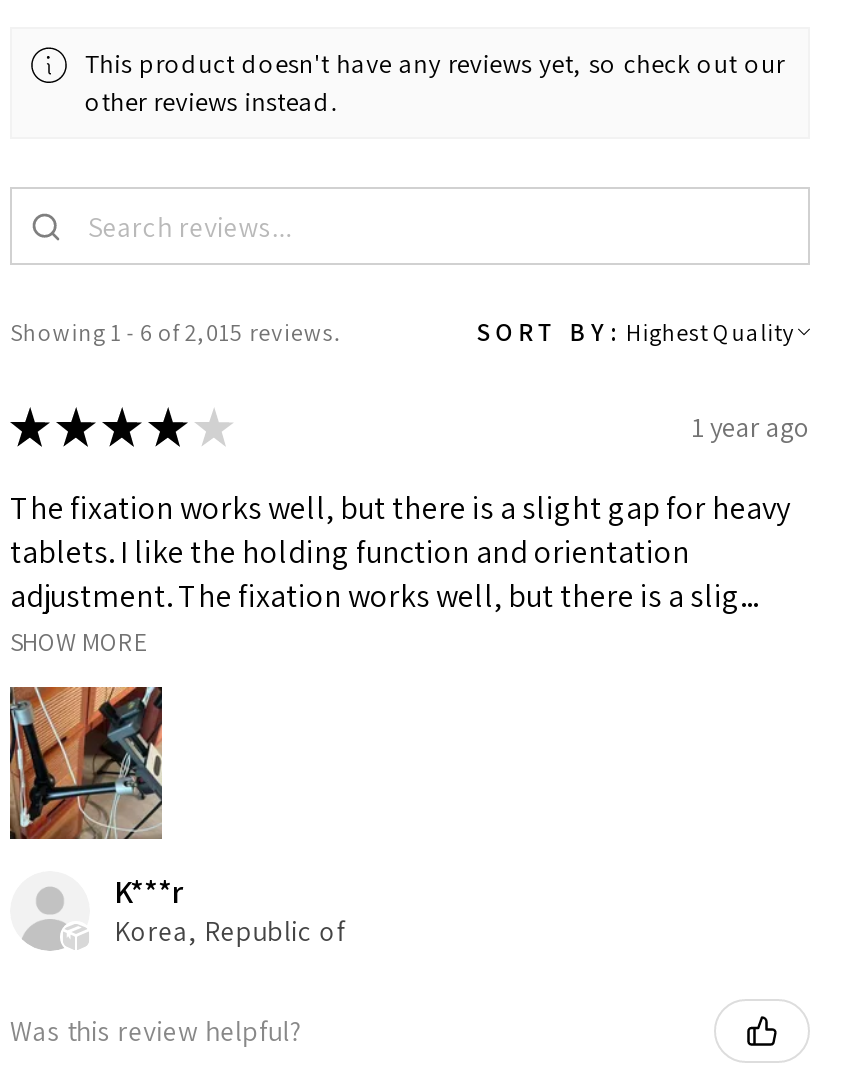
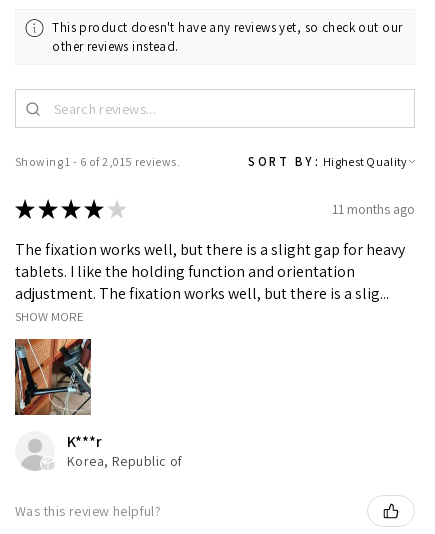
- 1 year ago
+ 11 months ago
